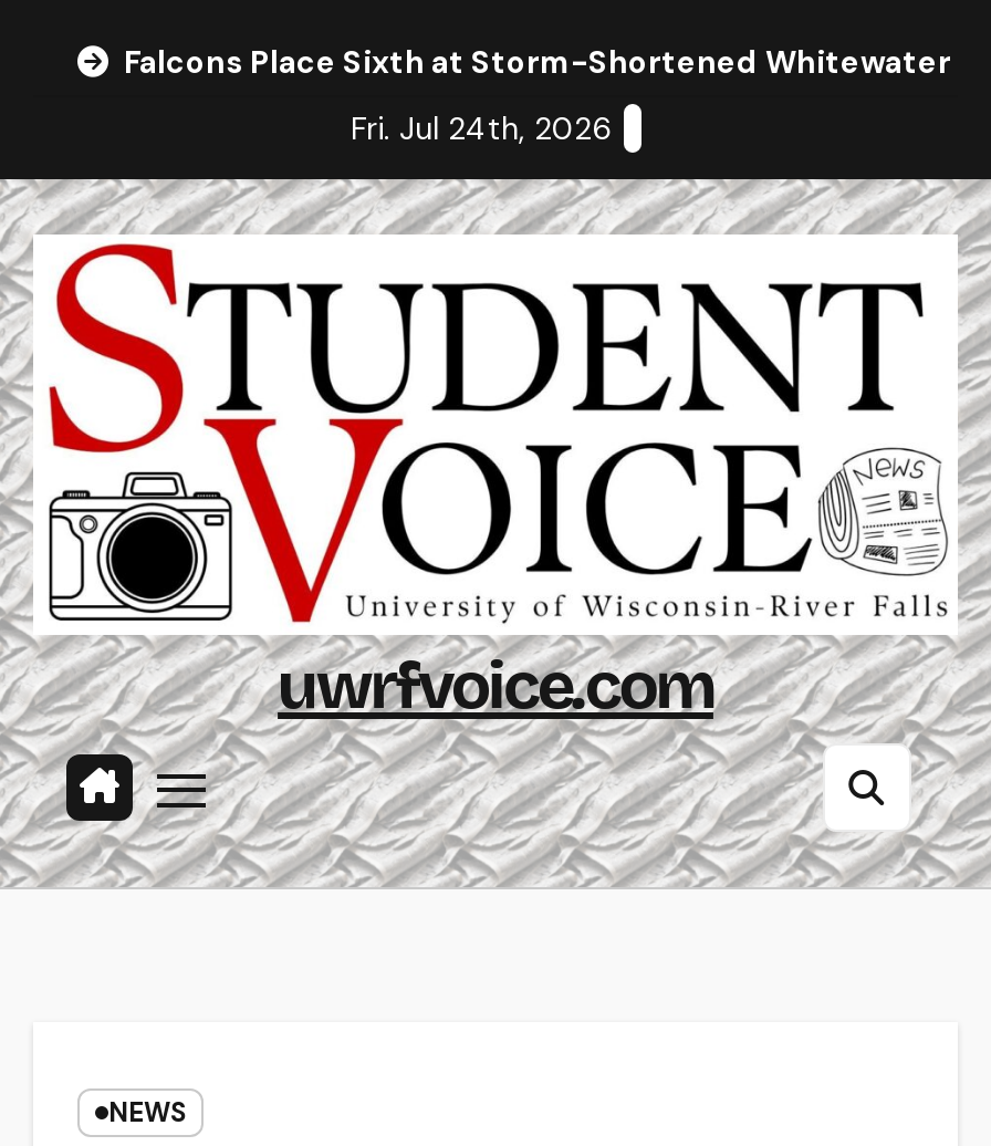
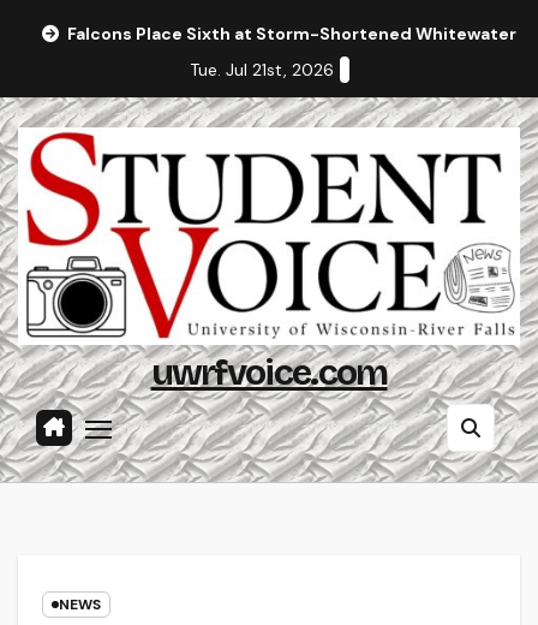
- Fri. Jul 24th, 2026
+ Tue. Jul 21st, 2026
